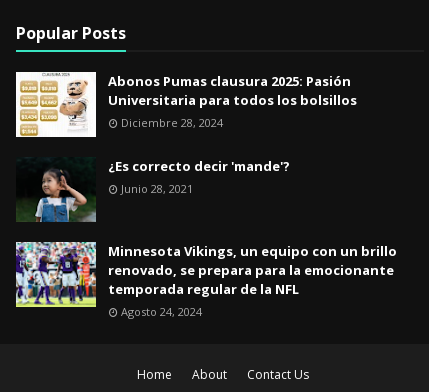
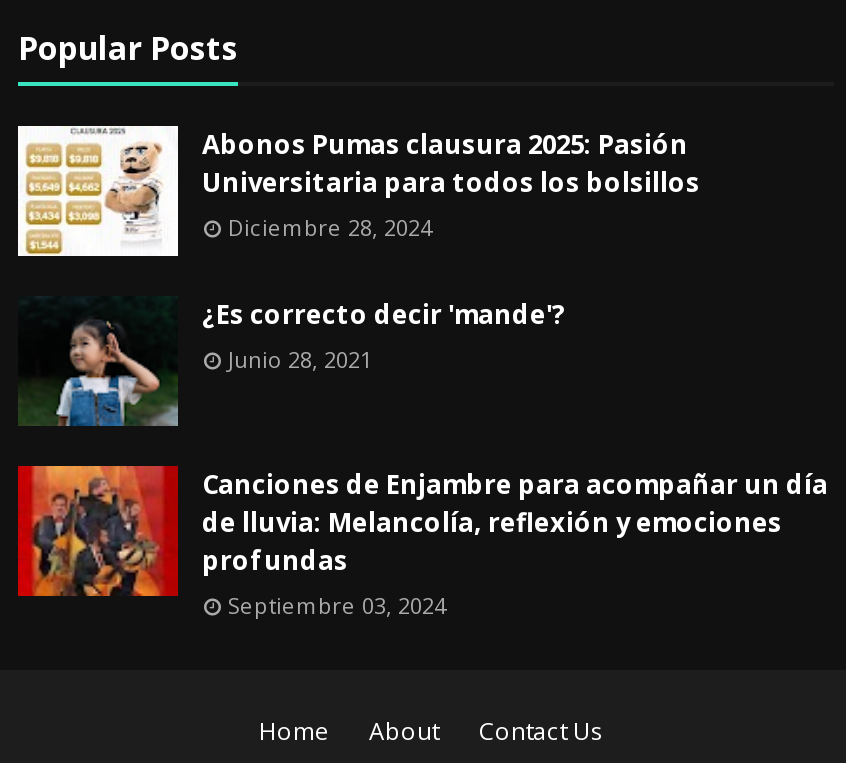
- [image]
- Minnesota Vikings, un equipo con un brillo
- renovado, se prepara para la emocionante
- temporada regular de la NFL
- Agosto 24, 2024
+ [image]
+ Canciones de Enjambre para acompañar un día
+ de lluvia: Melancolía, reflexión y emociones
+ profundas
+ Septiembre 03, 2024
